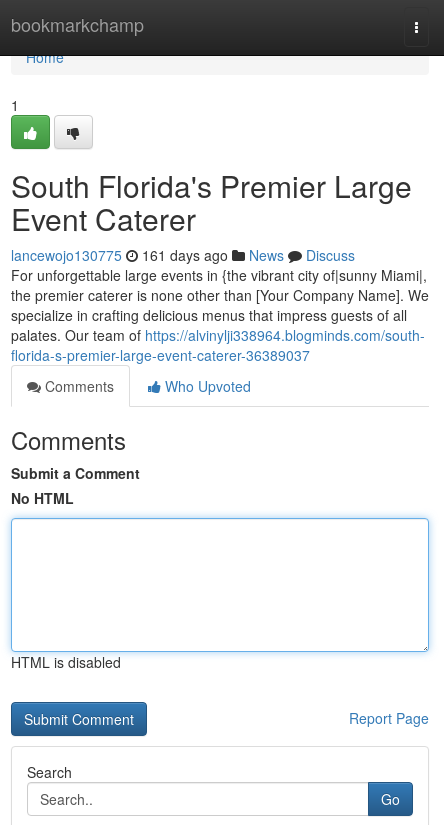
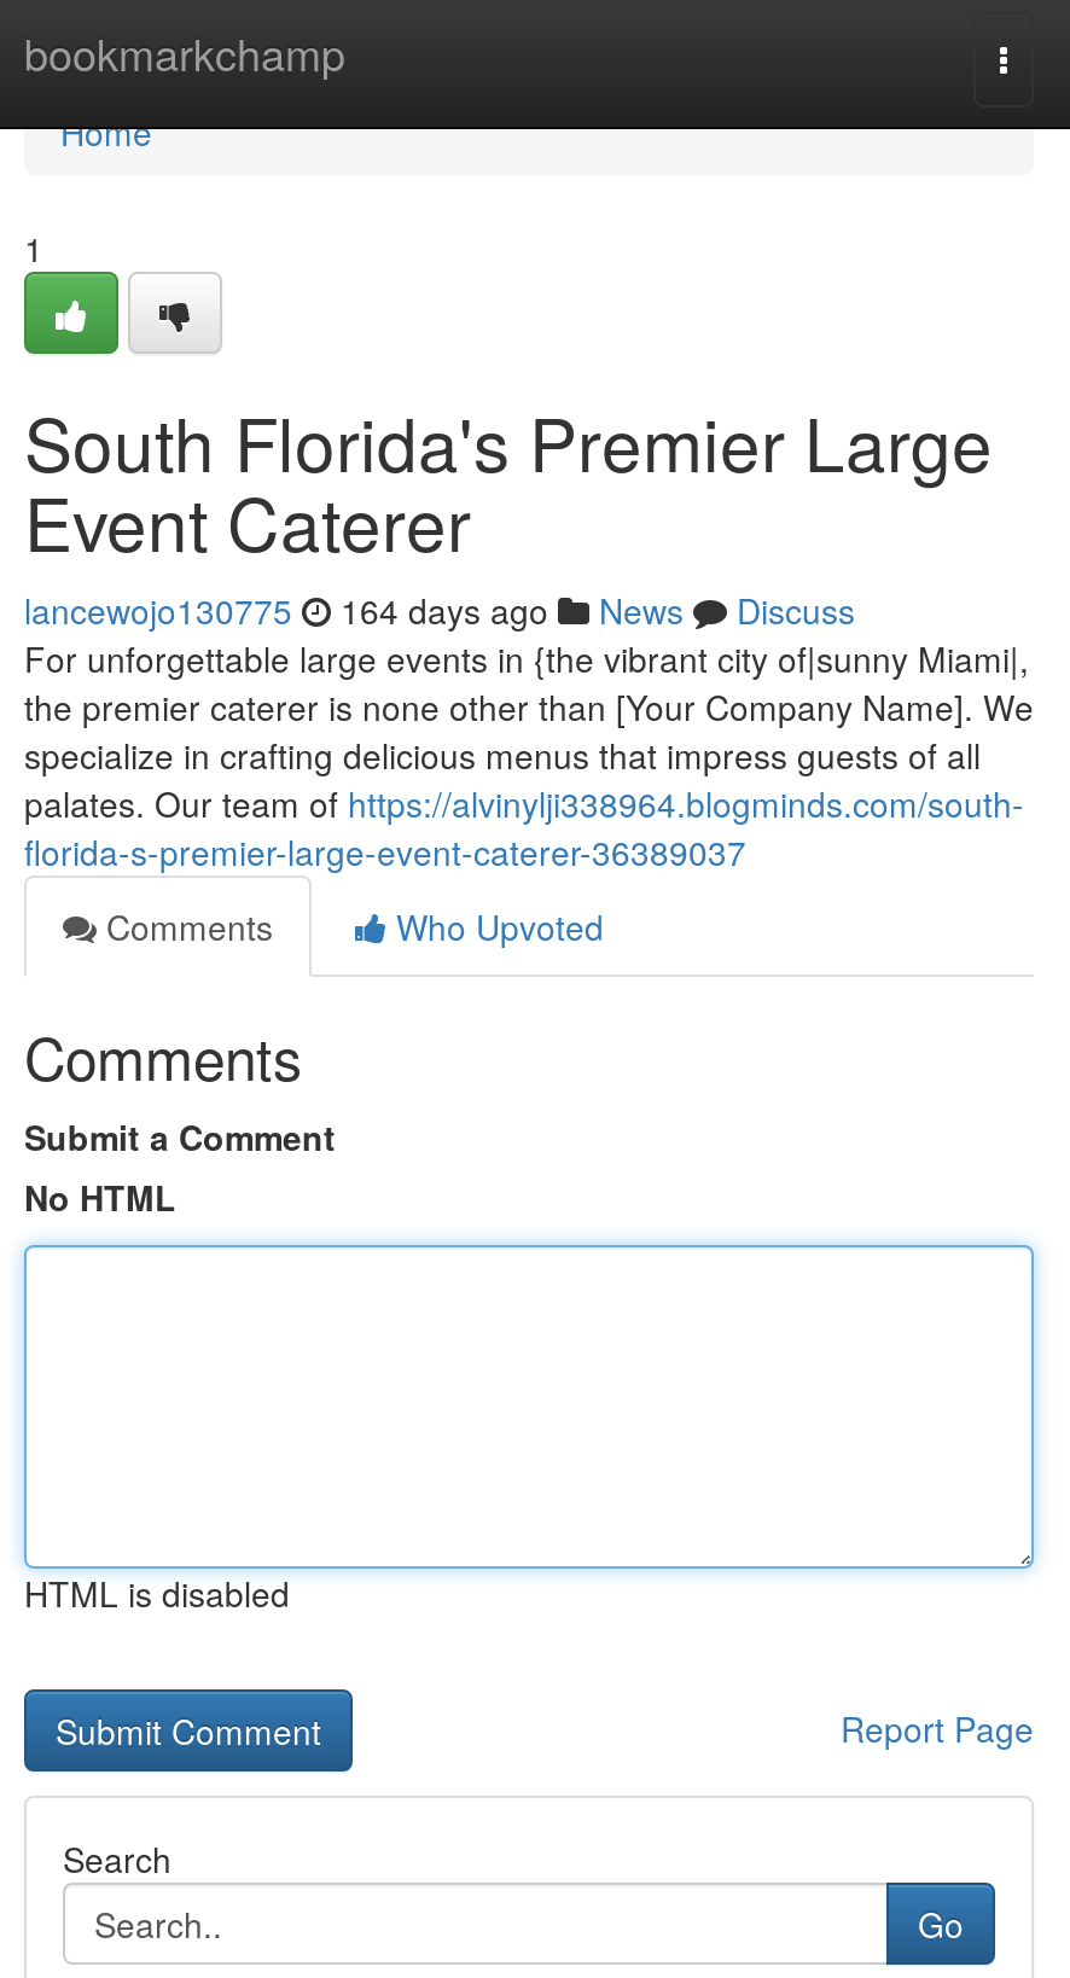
- lancewojo130775 161 days ago News Discuss
+ lancewojo130775 164 days ago News Discuss
